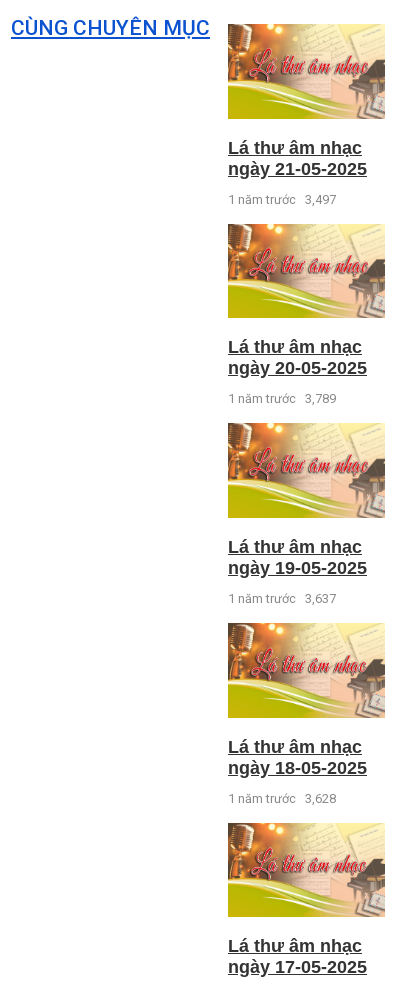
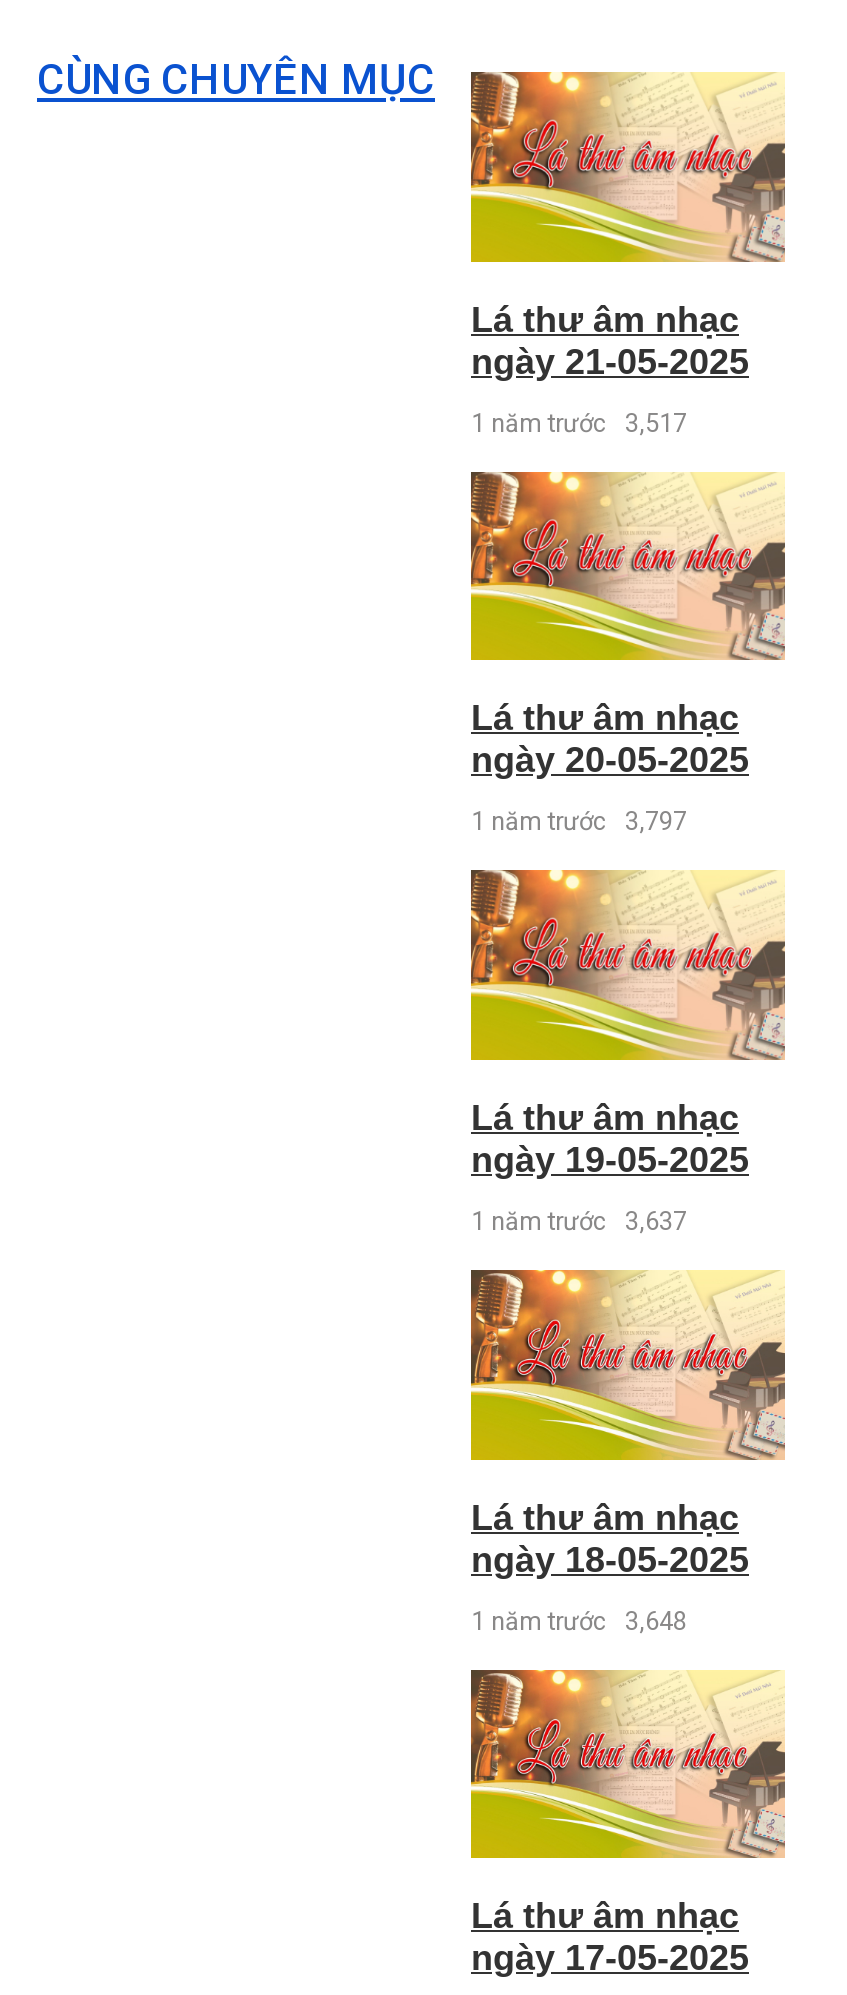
- 1 năm trước 3,497
+ 1 năm trước 3,517

- 1 năm trước 3,789
+ 1 năm trước 3,797

- 1 năm trước 3,628
+ 1 năm trước 3,648
